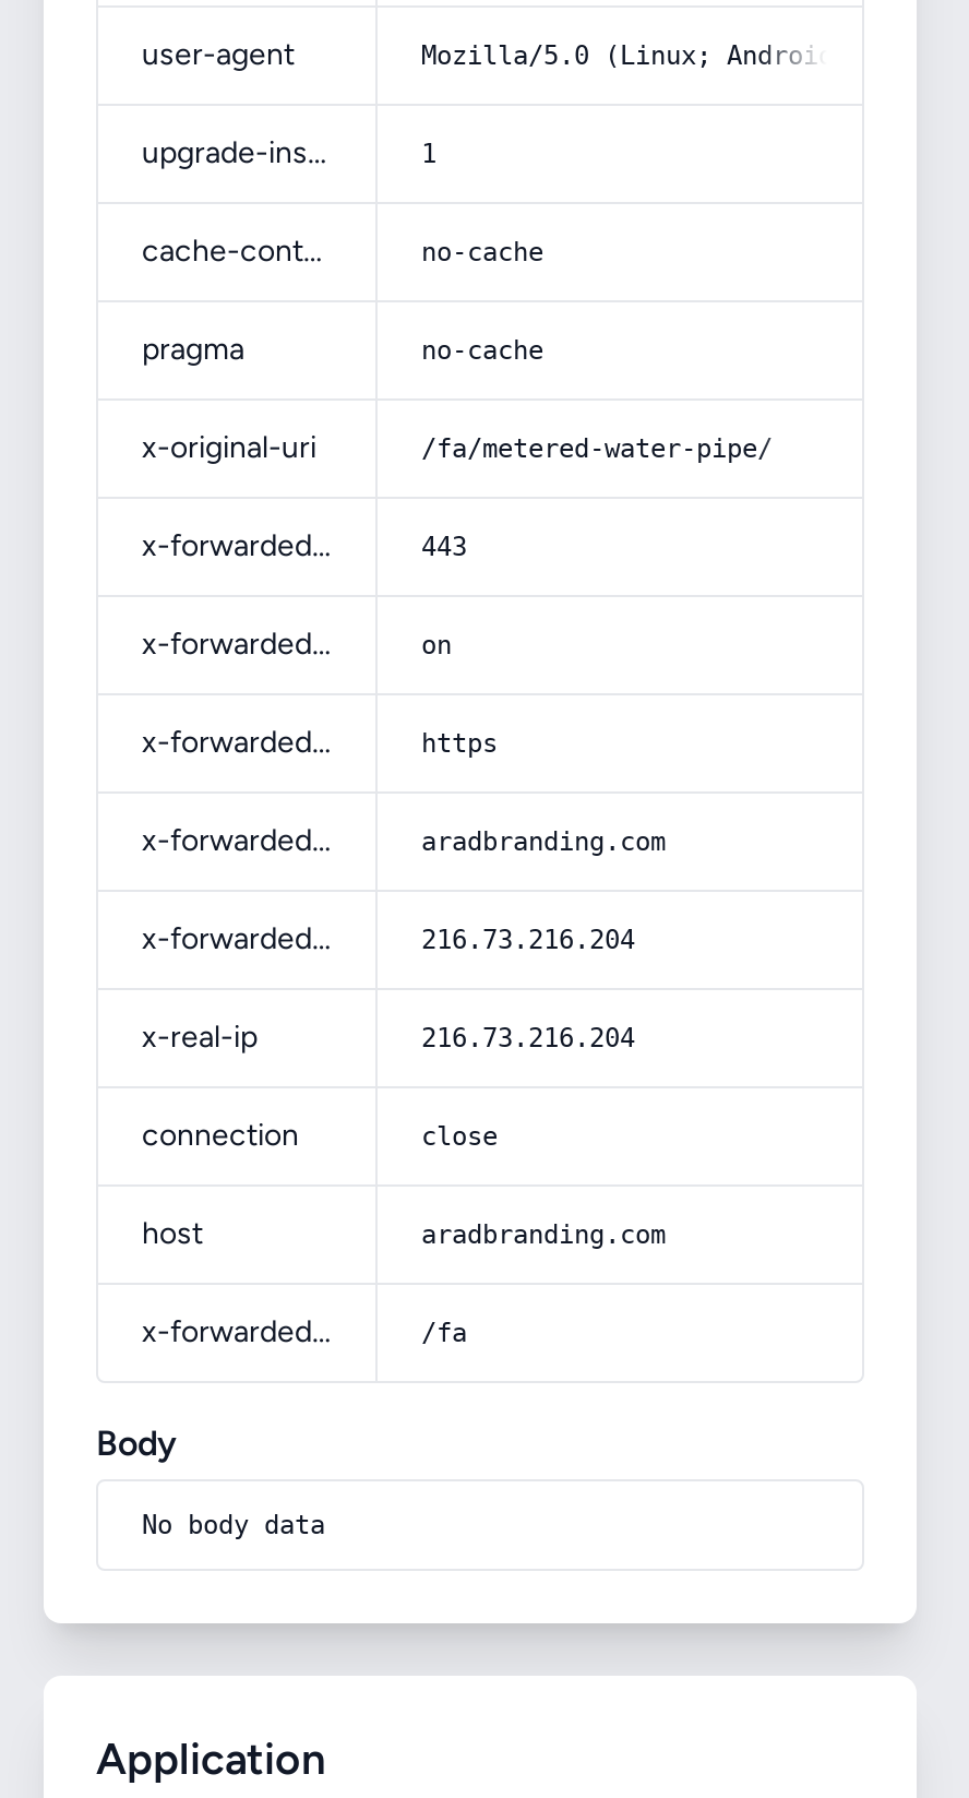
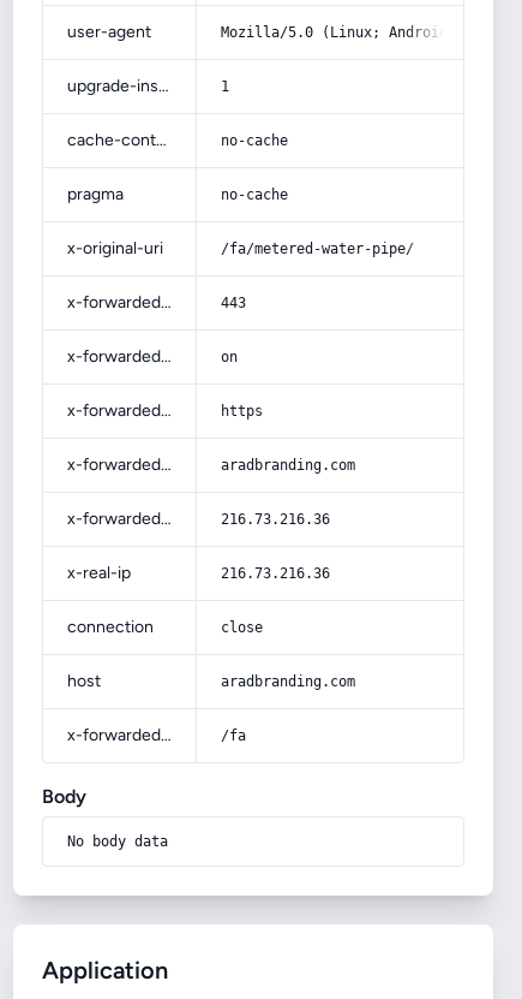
- 216.73.216.204
+ 216.73.216.36

- 216.73.216.204
+ 216.73.216.36
